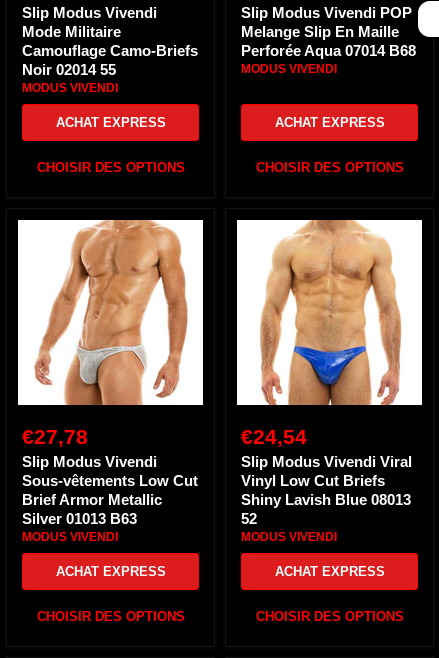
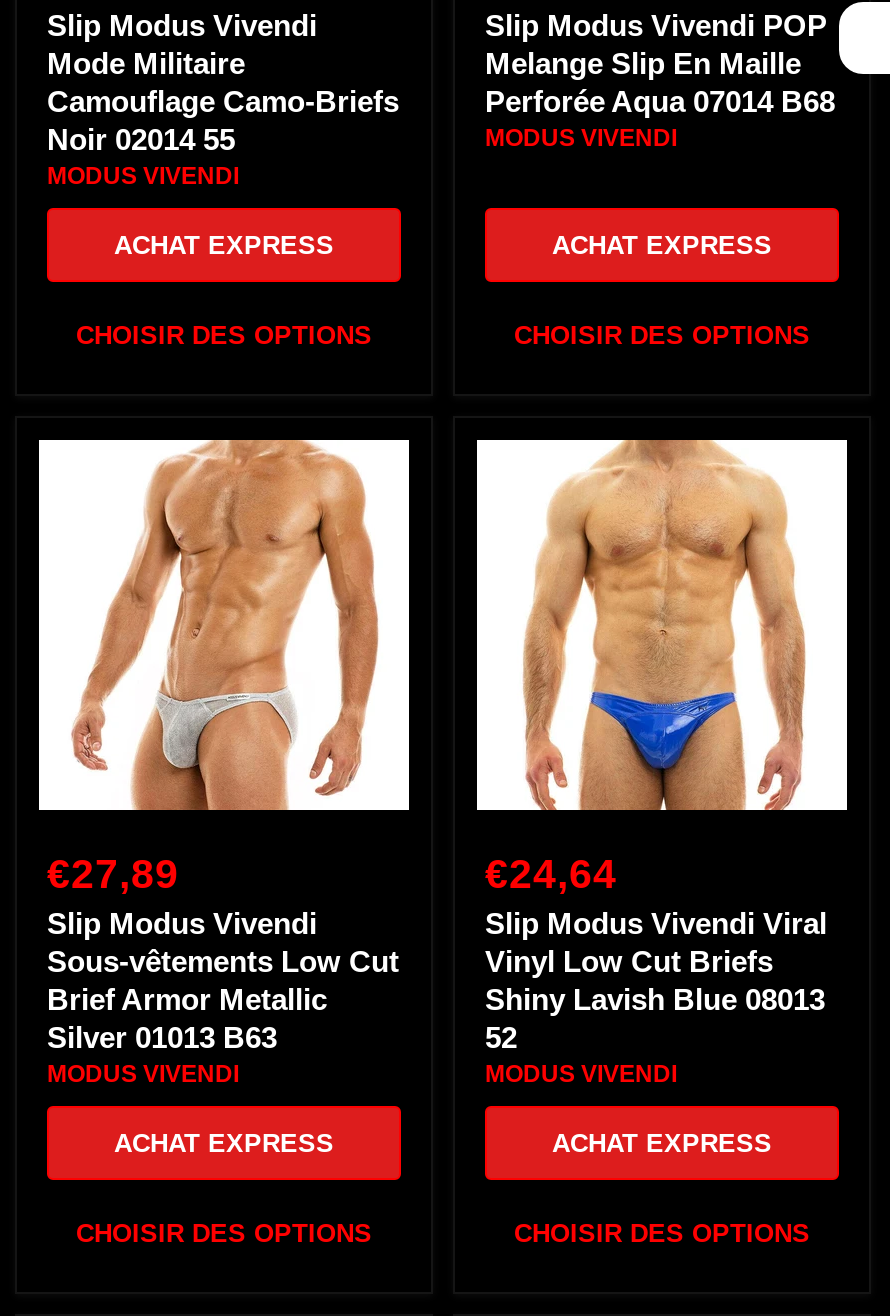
- €27,78
+ €27,89

- €24,54
+ €24,64
